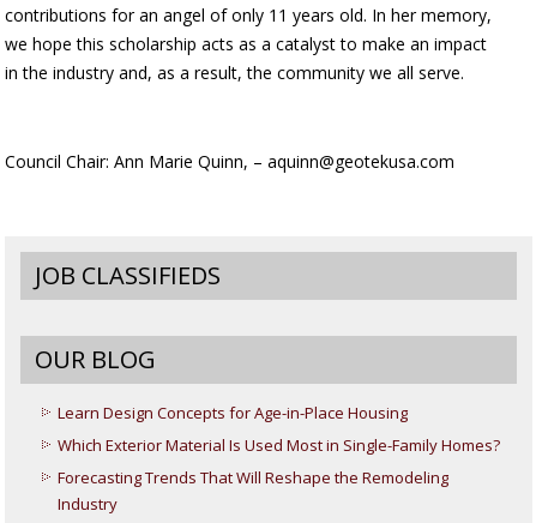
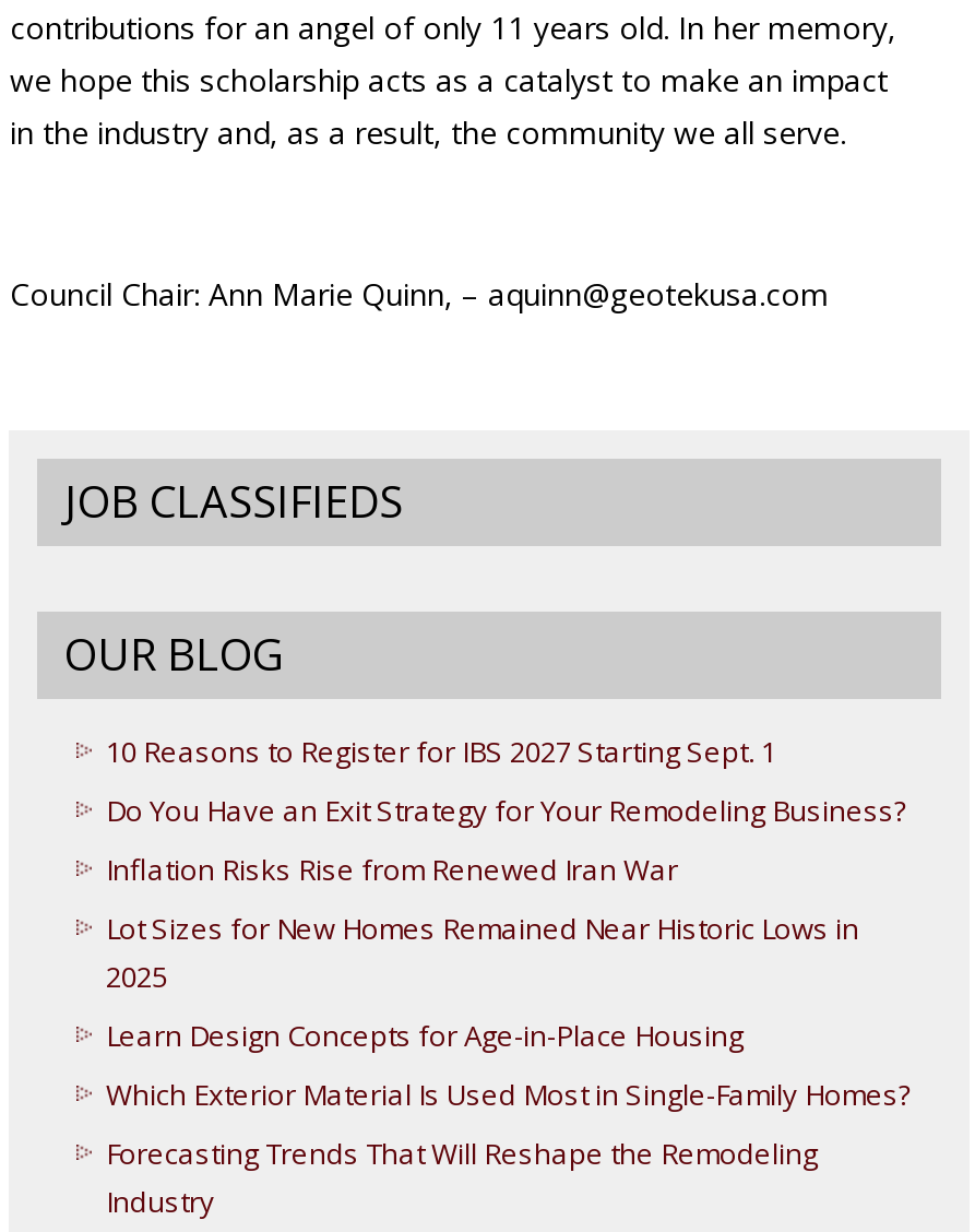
+ 10 Reasons to Register for IBS 2027 Starting Sept. 1
+ Do You Have an Exit Strategy for Your Remodeling Business?
+ Inflation Risks Rise from Renewed Iran War
+ Lot Sizes for New Homes Remained Near Historic Lows in
+ 2025
